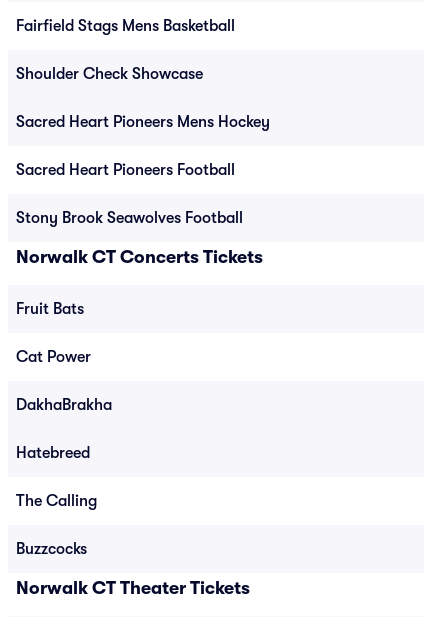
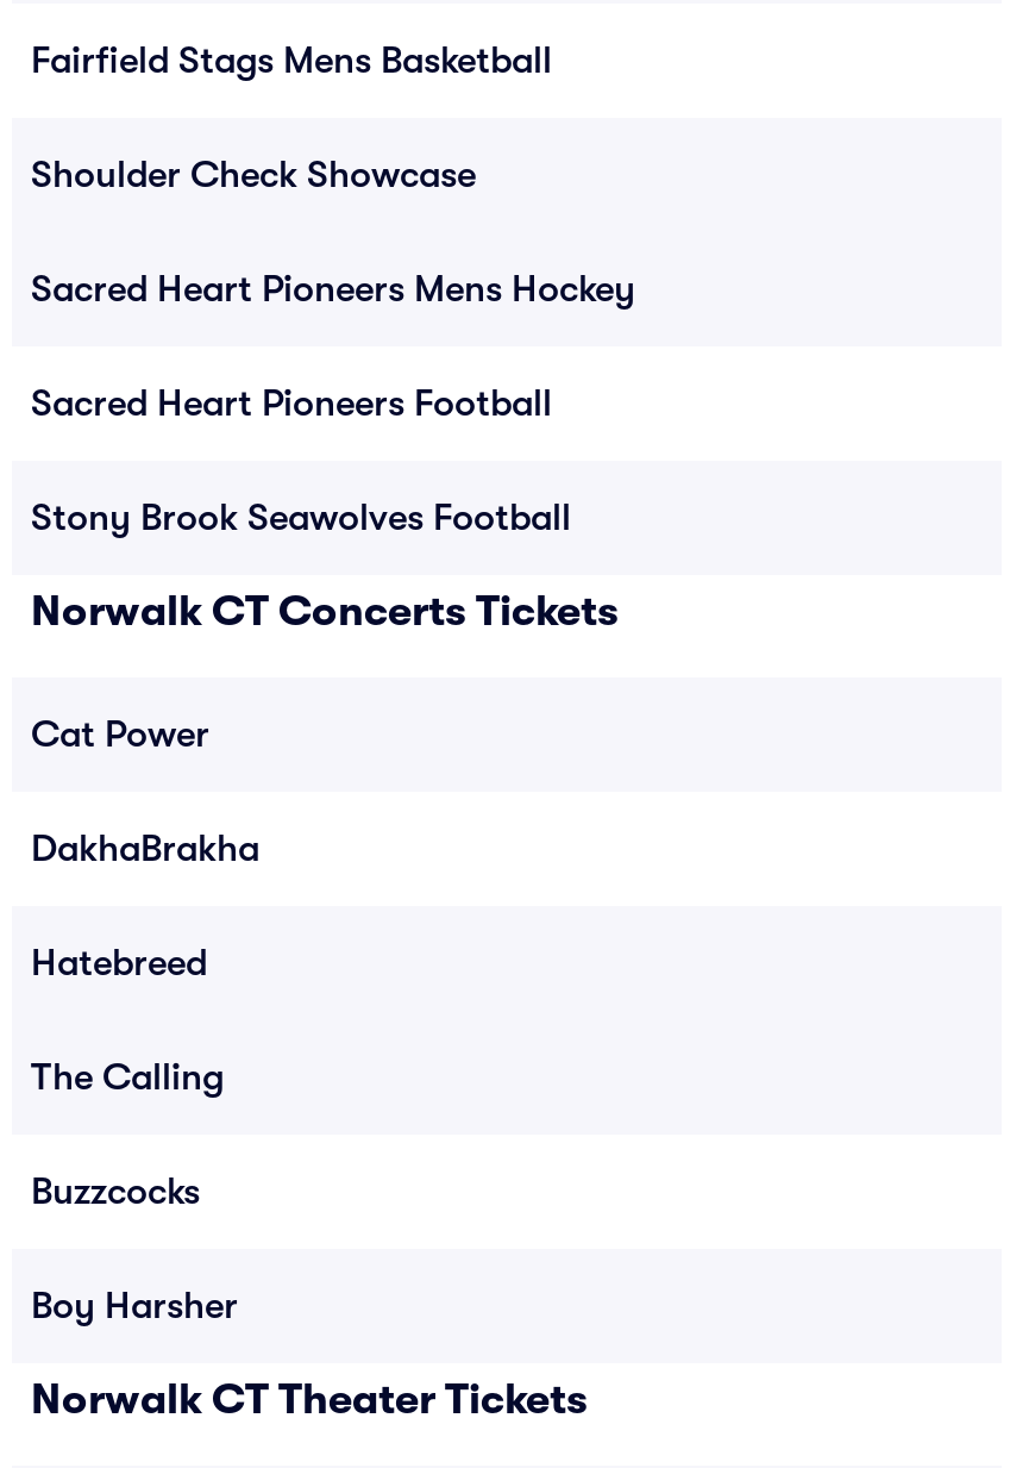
- Fruit Bats

moved up: Cat Power | DakhaBrakha | Hatebreed | The Calling | Buzzcocks

+ Boy Harsher
